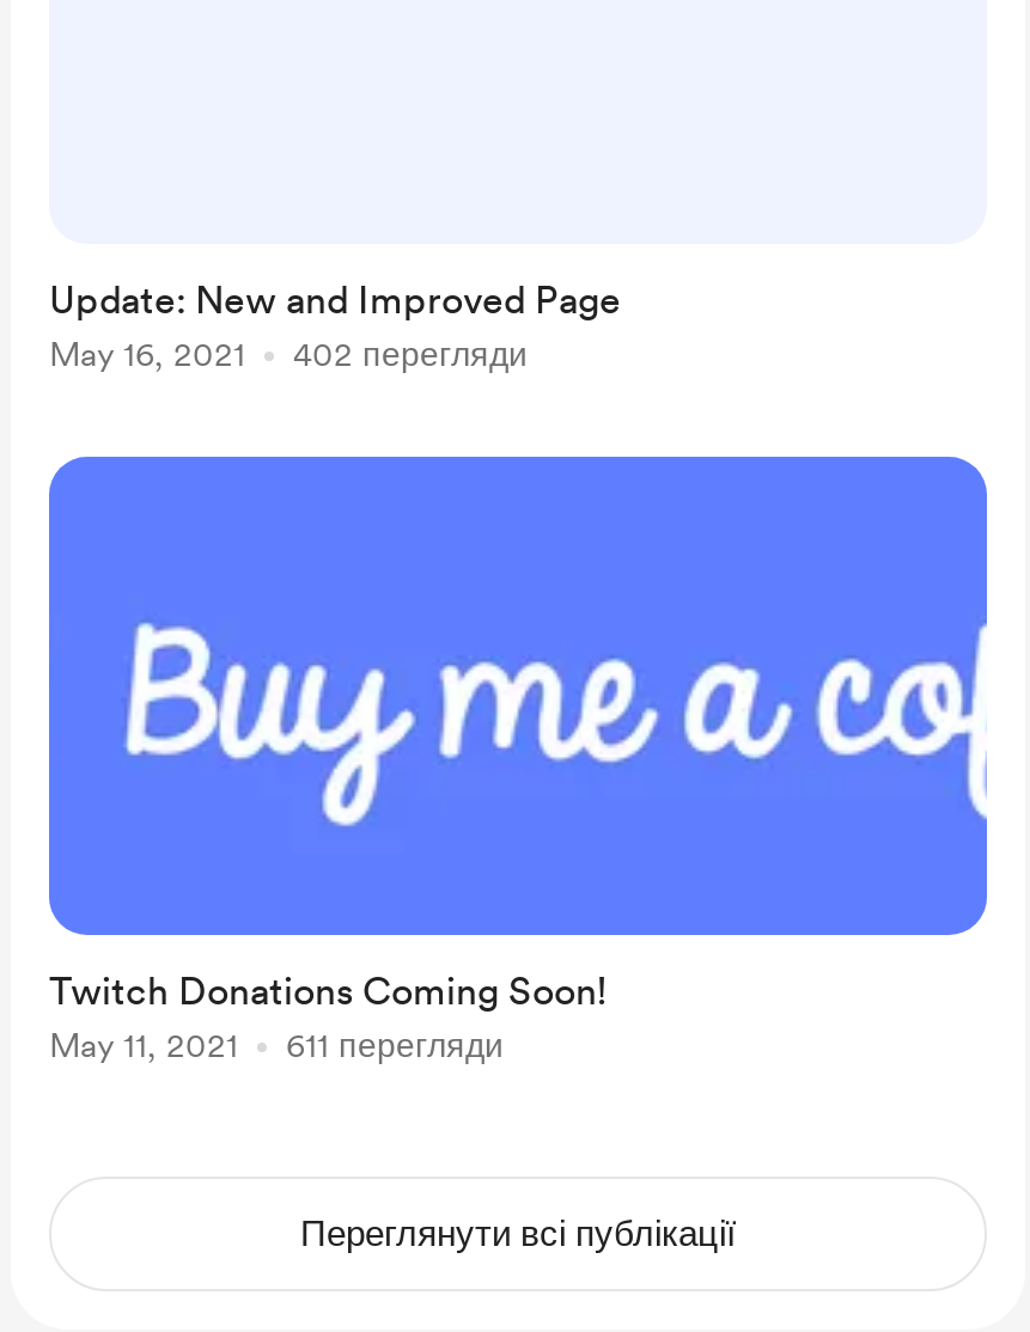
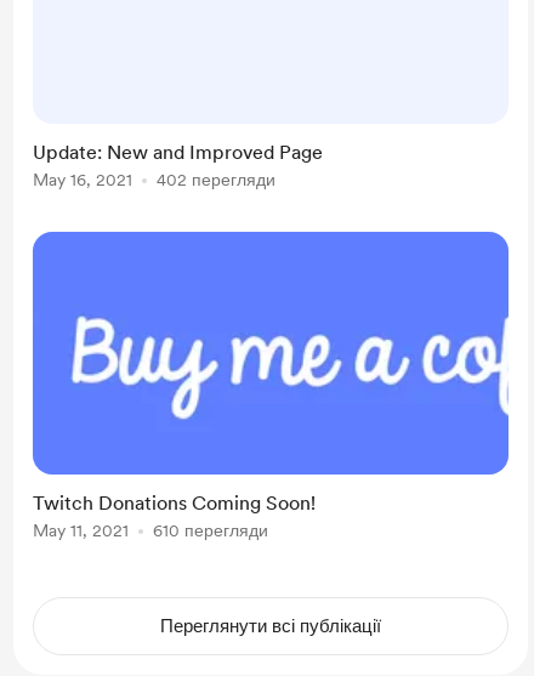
- May 11, 2021 611 перегляди
+ May 11, 2021 610 перегляди
